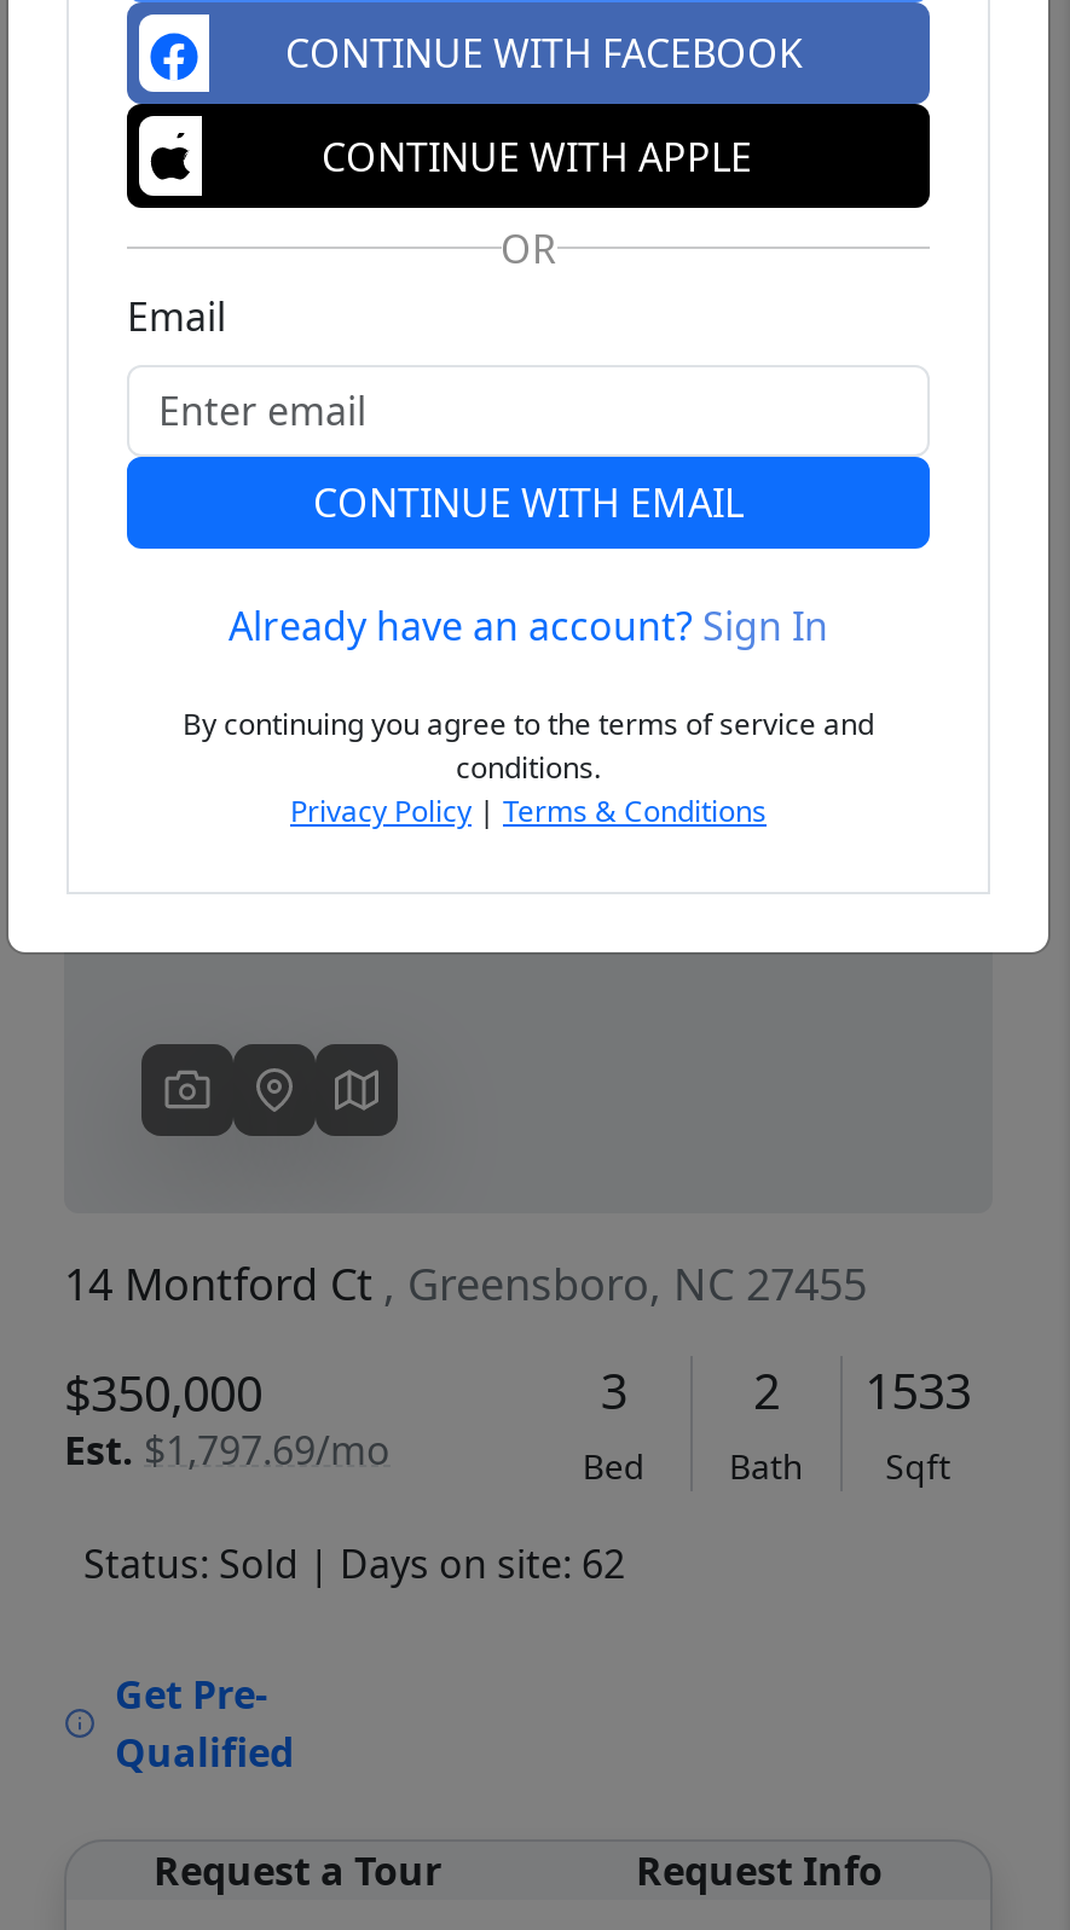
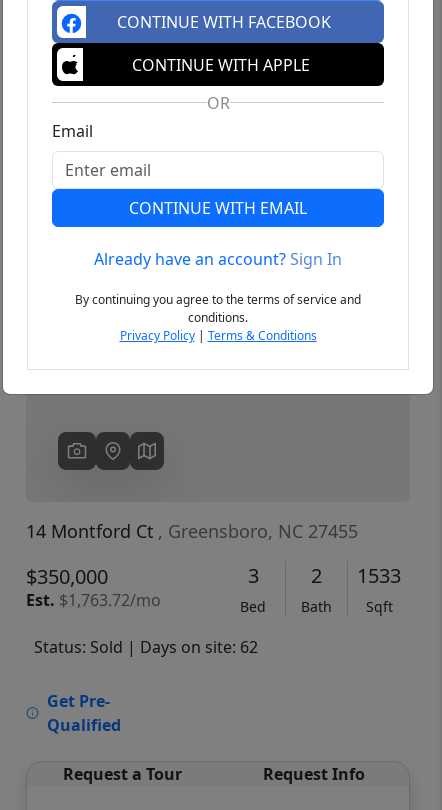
- Est. $1,797.69/mo
+ Est. $1,763.72/mo
